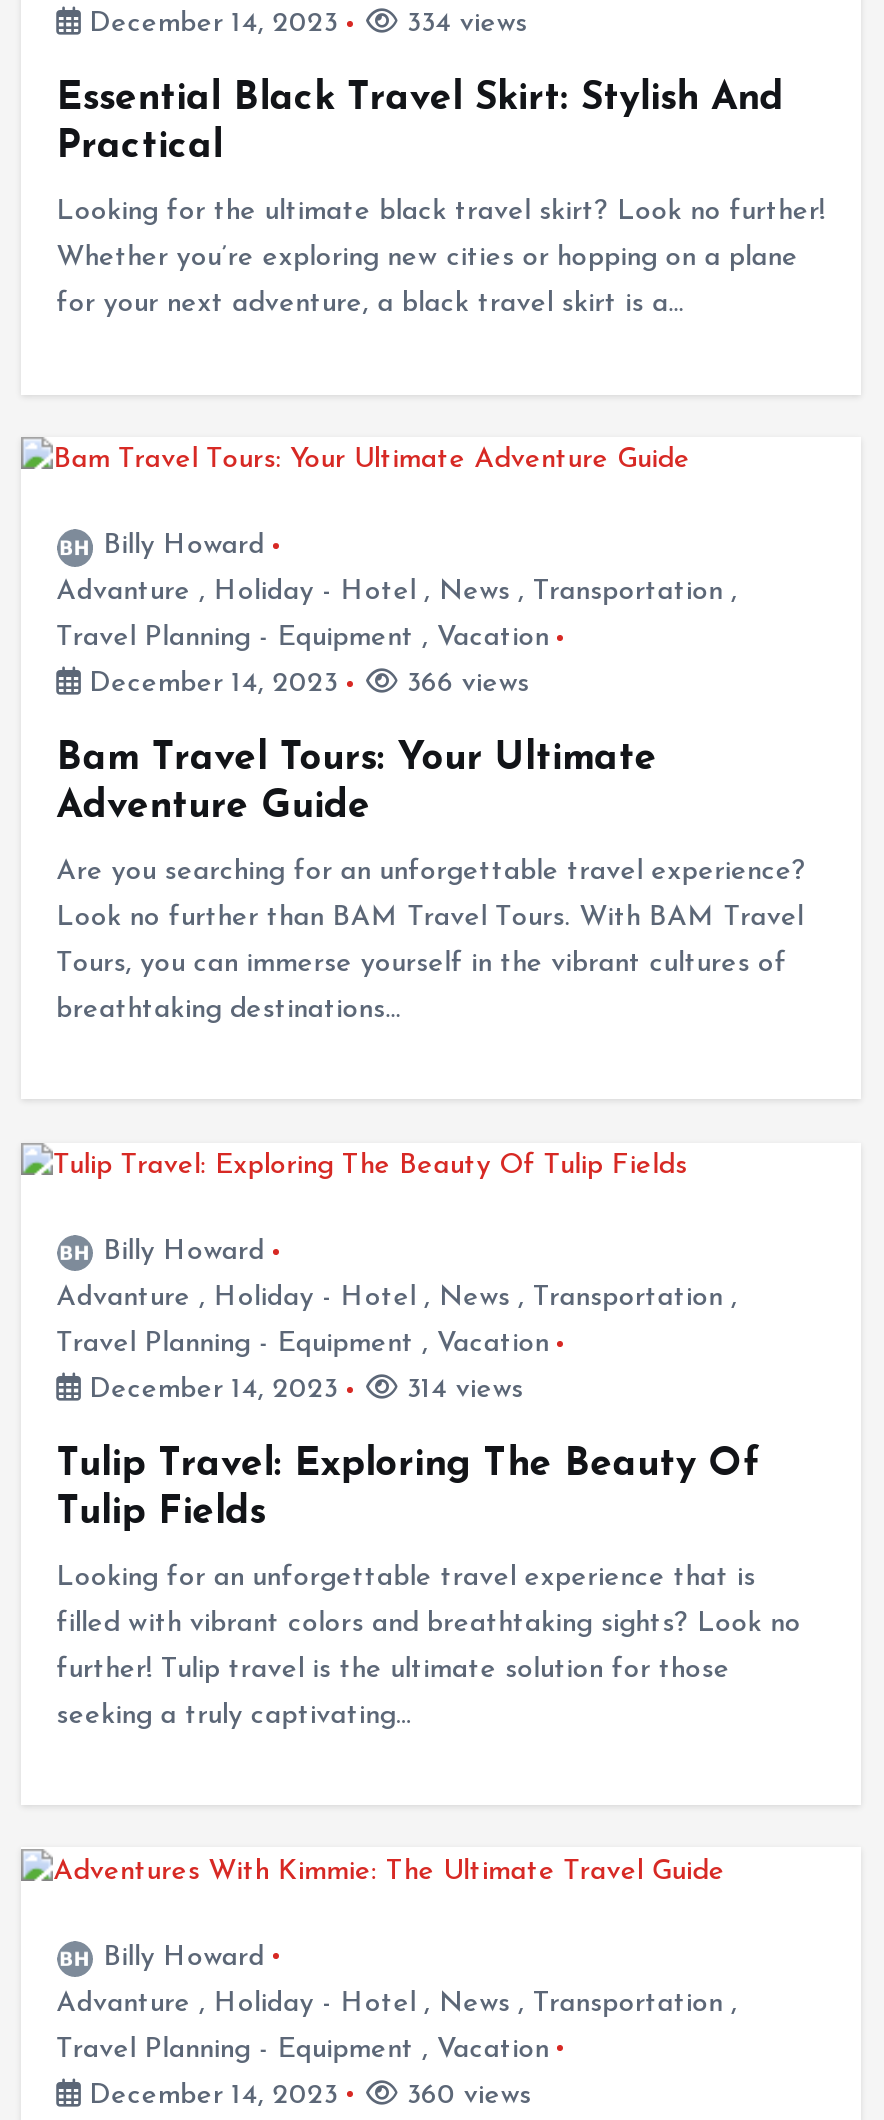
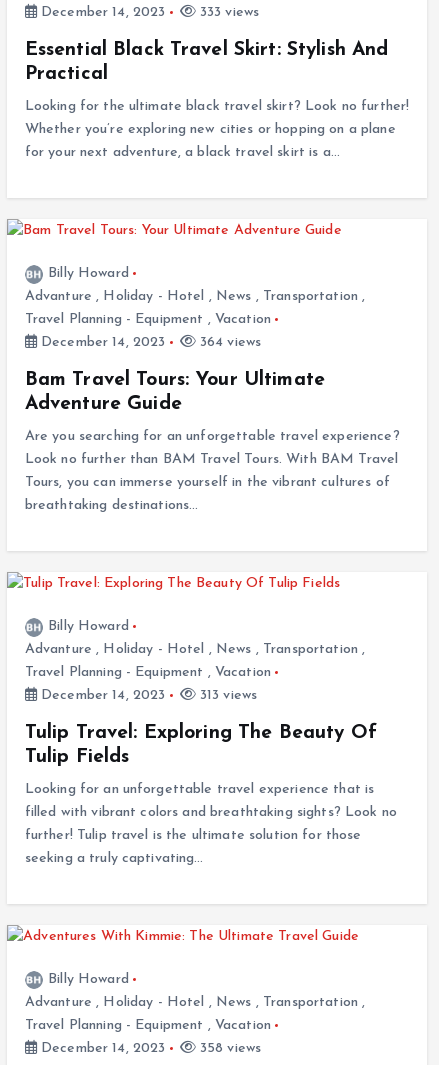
- 334 views
+ 333 views

- 366 views
+ 364 views

- 314 views
+ 313 views

- 360 views
+ 358 views
